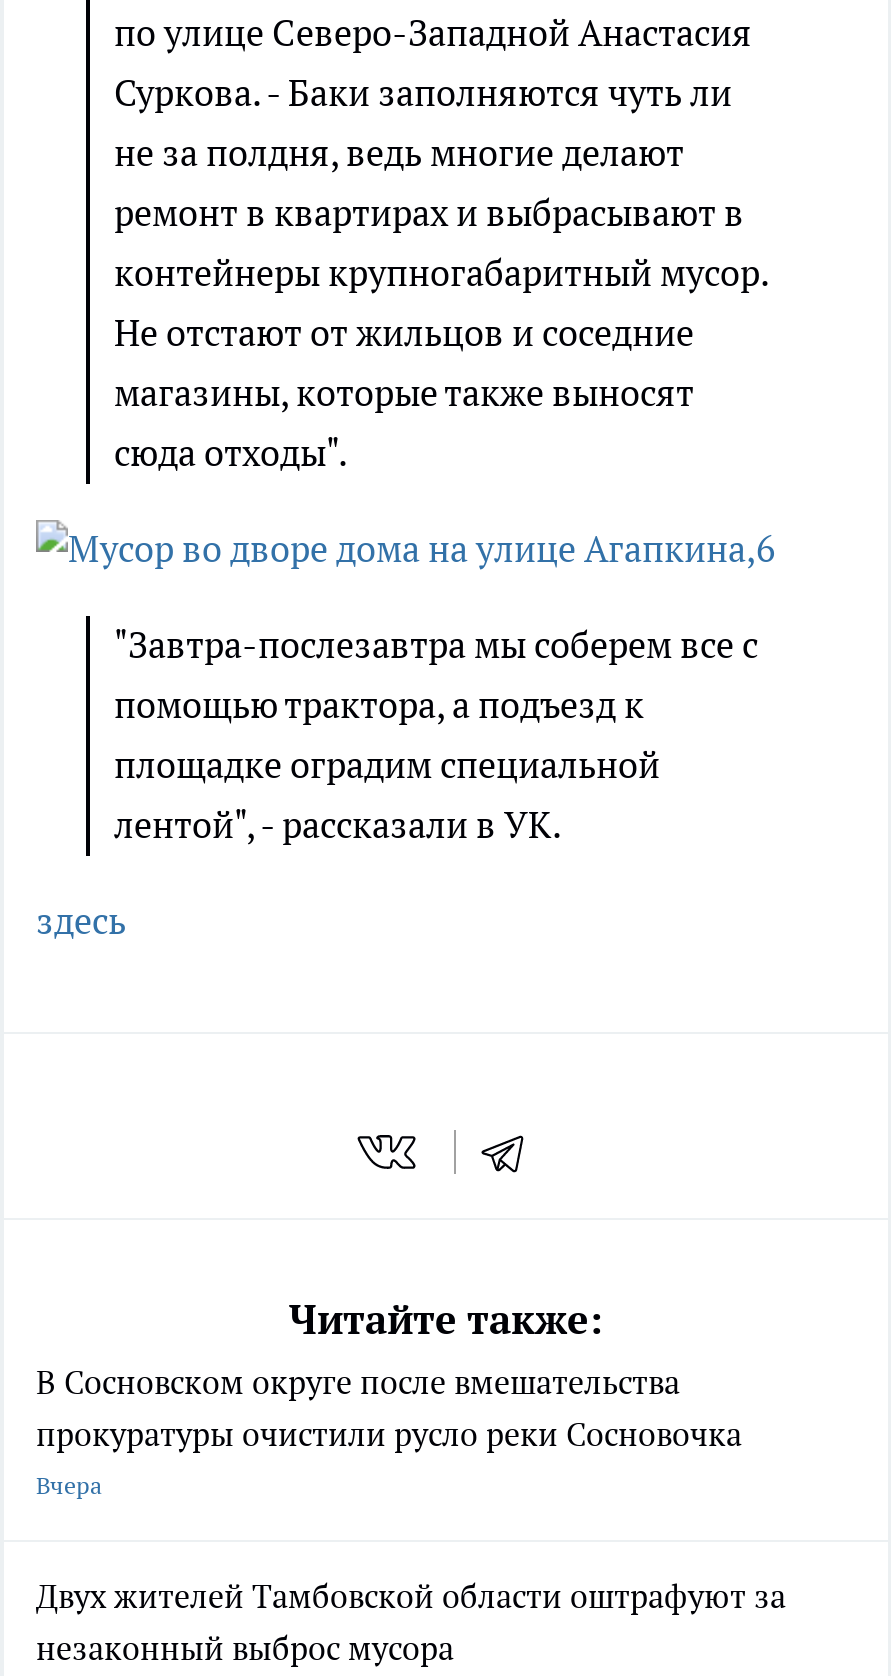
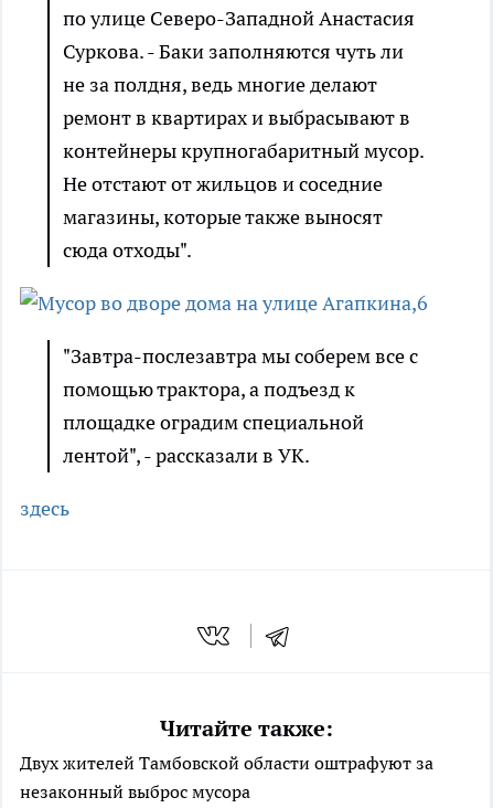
- В Сосновском округе после вмешательства
- прокуратуры очистили русло реки Сосновочка
- Вчера
